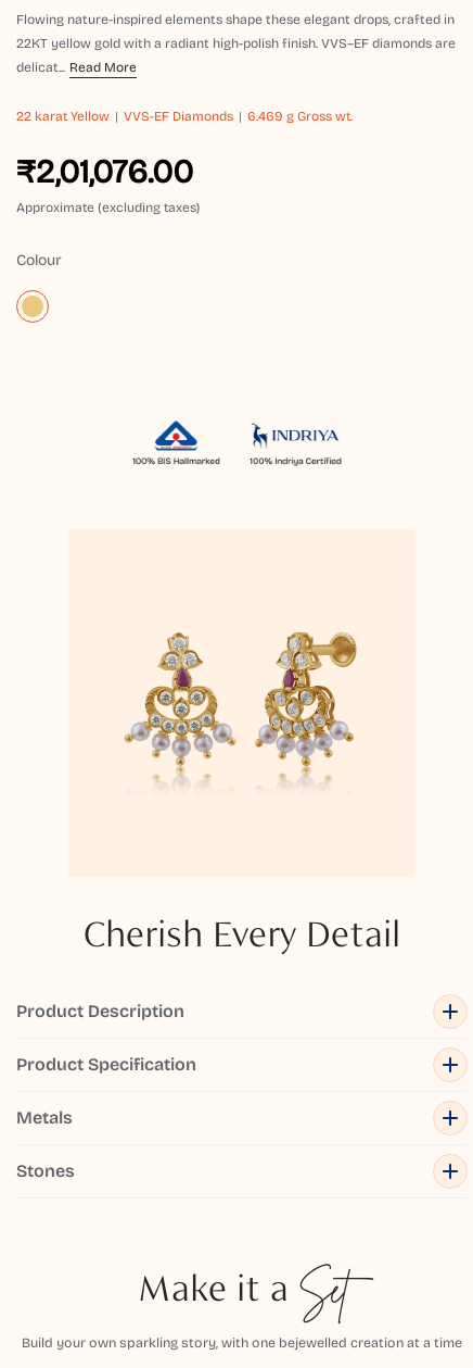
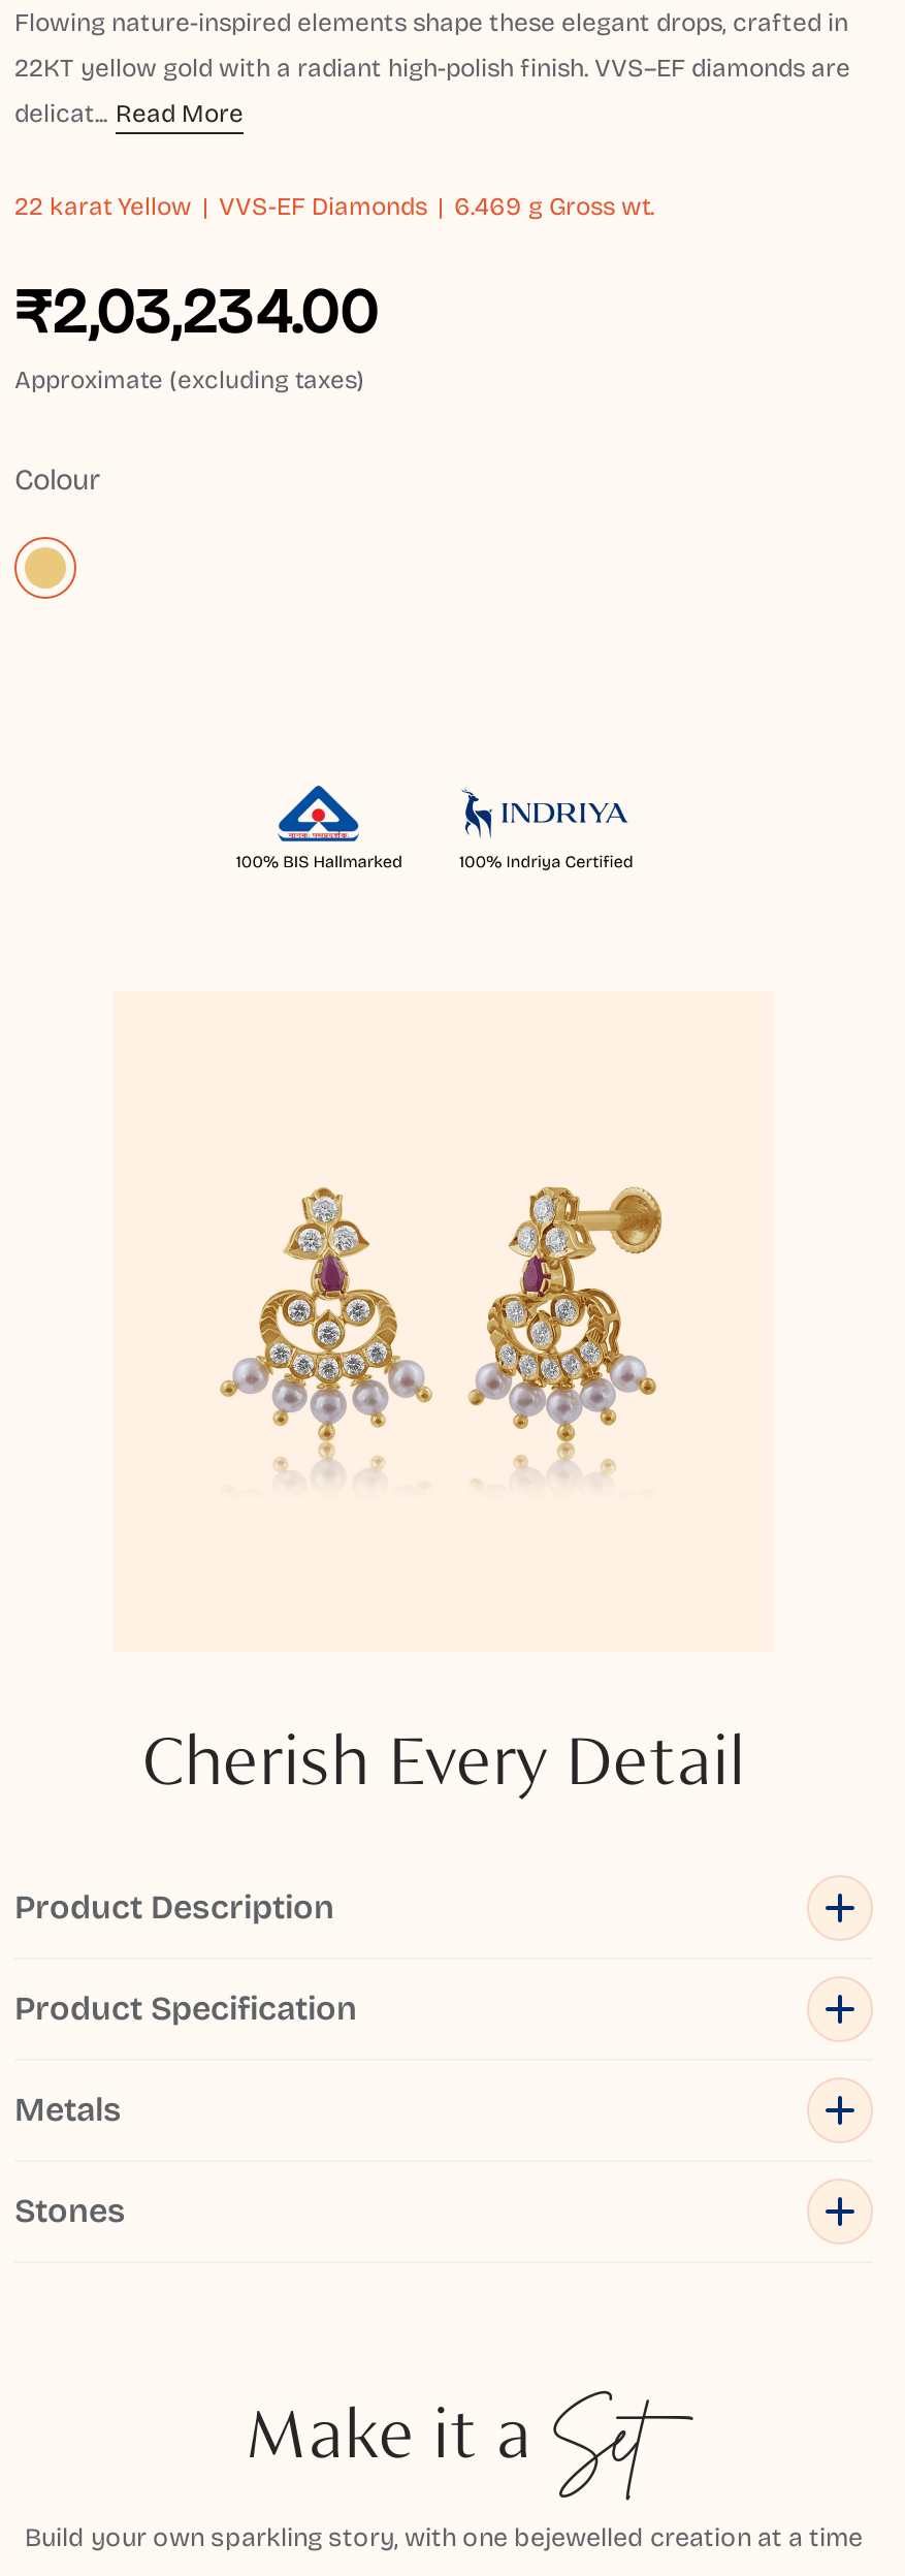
- ₹2,01,076.00
+ ₹2,03,234.00
